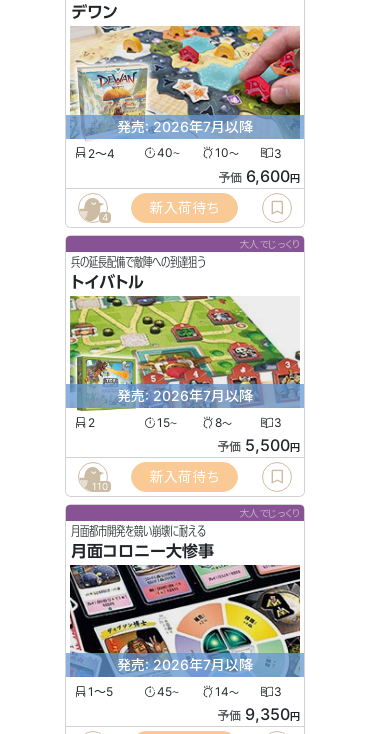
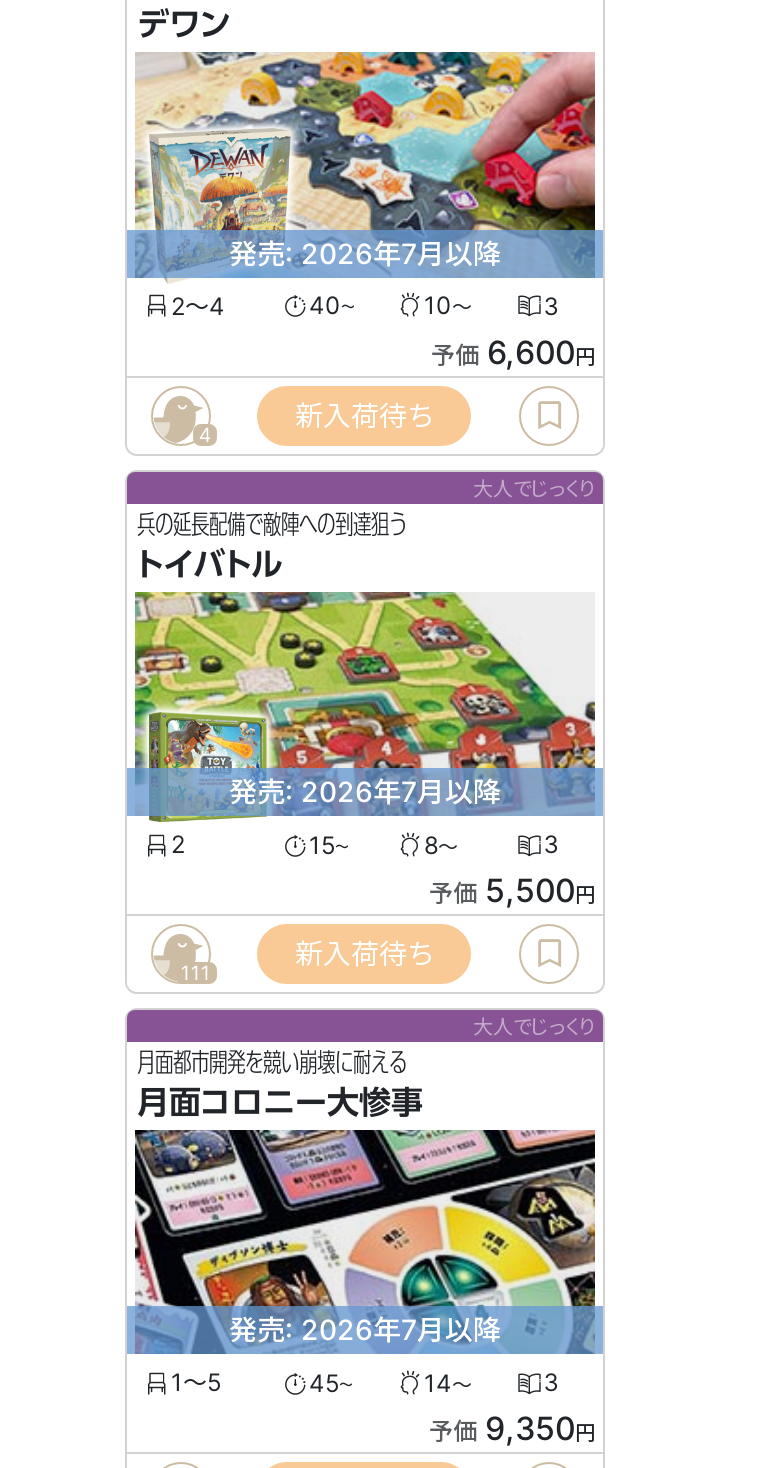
- 110
+ 111
